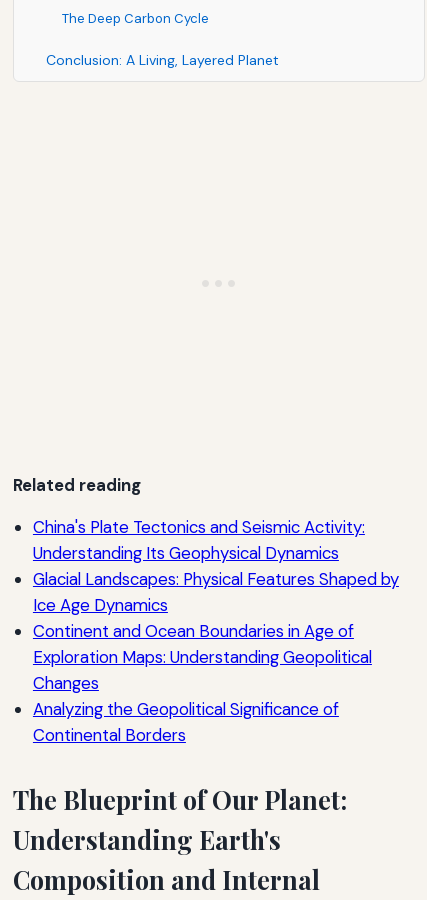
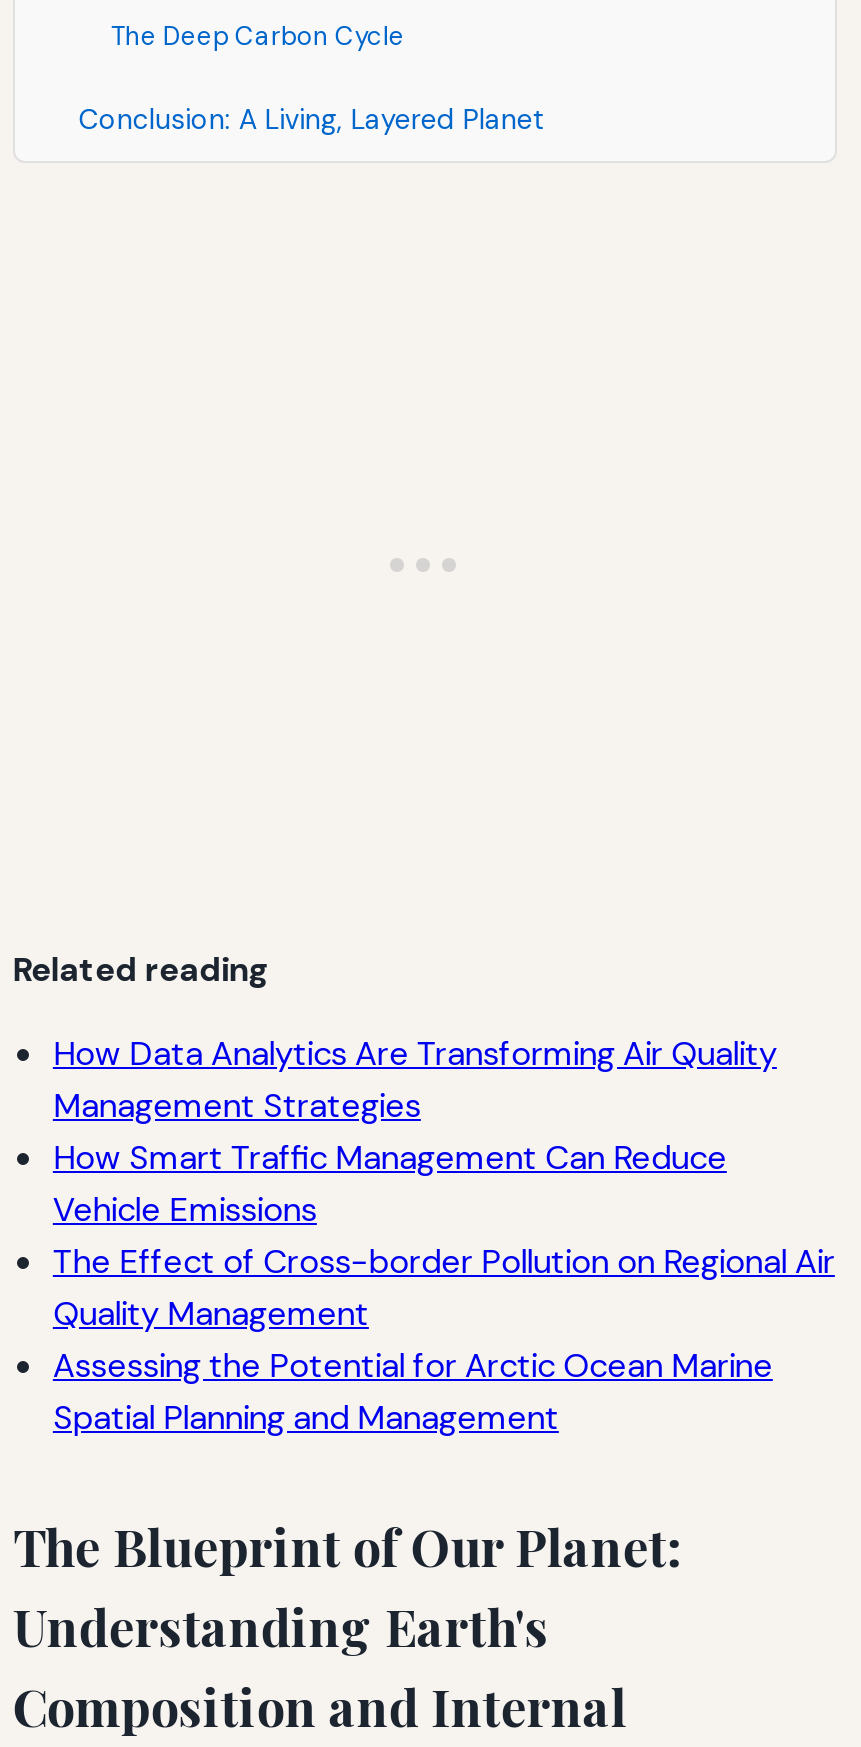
- China's Plate Tectonics and Seismic Activity:
- Understanding Its Geophysical Dynamics
- Glacial Landscapes: Physical Features Shaped by
- Ice Age Dynamics
- Continent and Ocean Boundaries in Age of
- Exploration Maps: Understanding Geopolitical
- Changes
- Analyzing the Geopolitical Significance of
- Continental Borders
+ How Data Analytics Are Transforming Air Quality
+ Management Strategies
+ How Smart Traffic Management Can Reduce
+ Vehicle Emissions
+ The Effect of Cross-border Pollution on Regional Air
+ Quality Management
+ Assessing the Potential for Arctic Ocean Marine
+ Spatial Planning and Management
